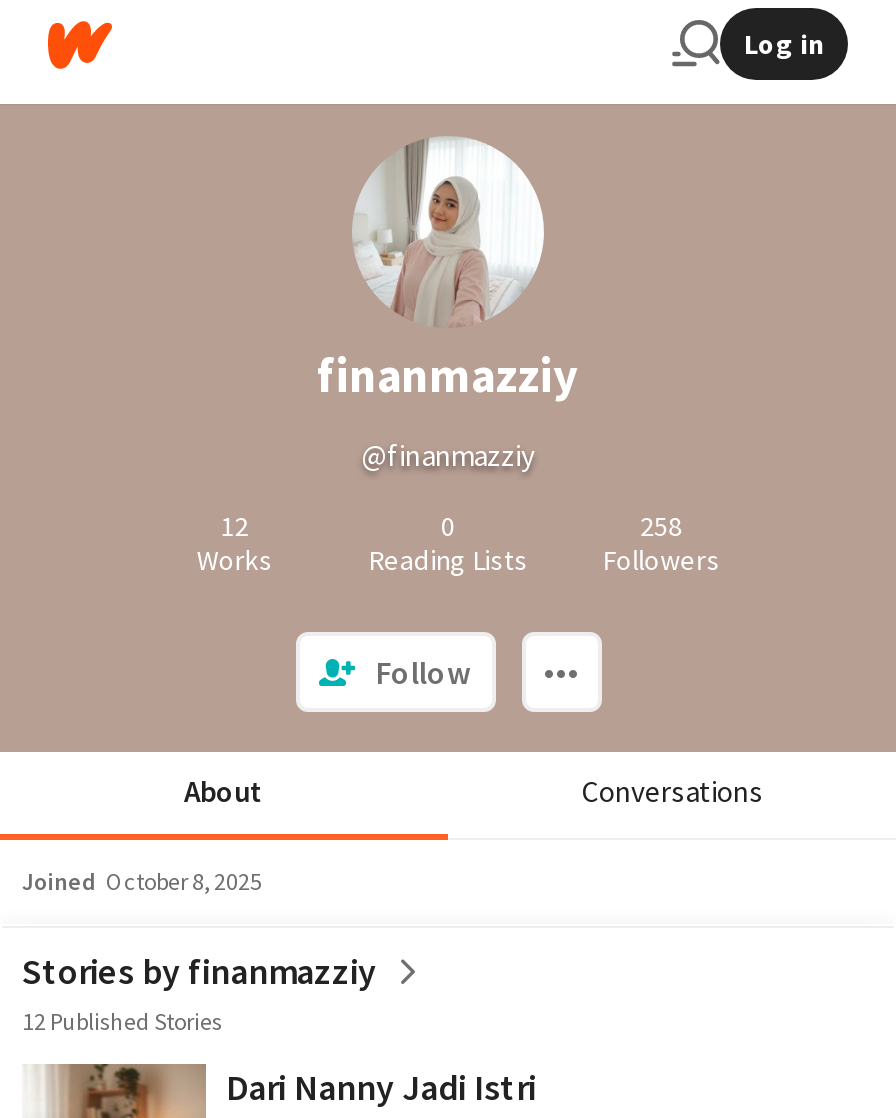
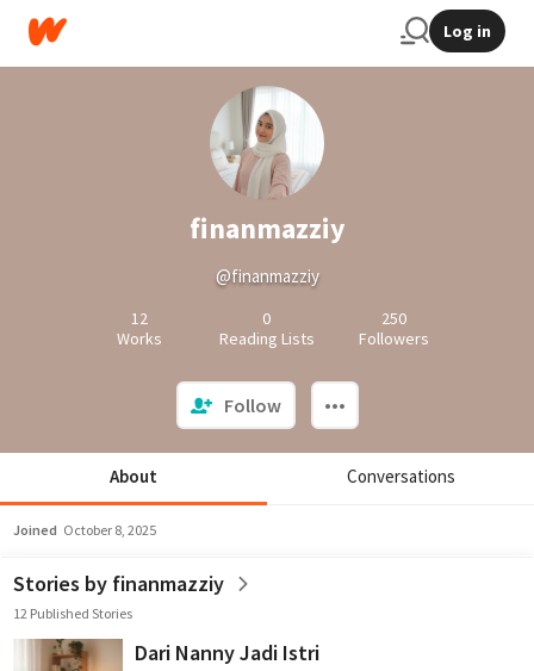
- 258
+ 250
